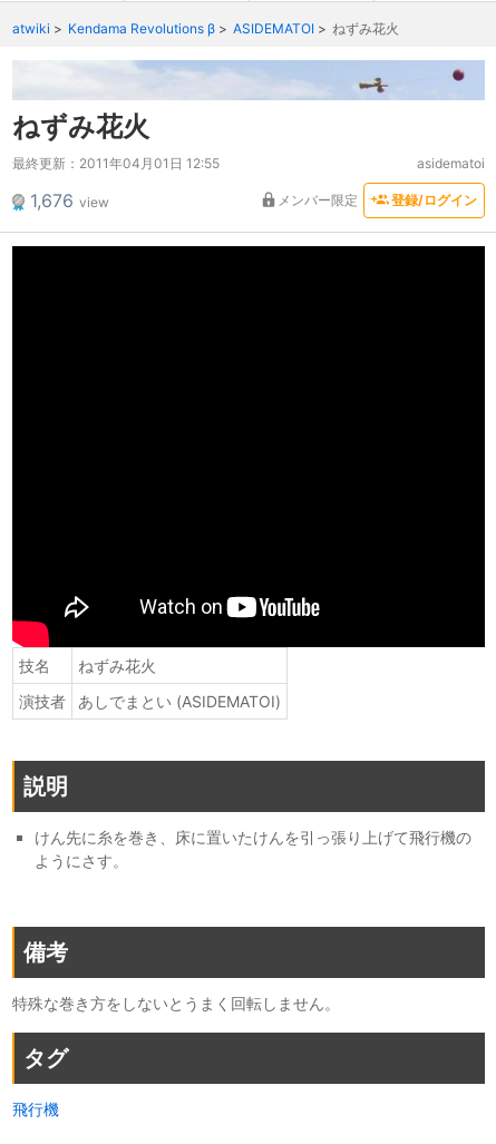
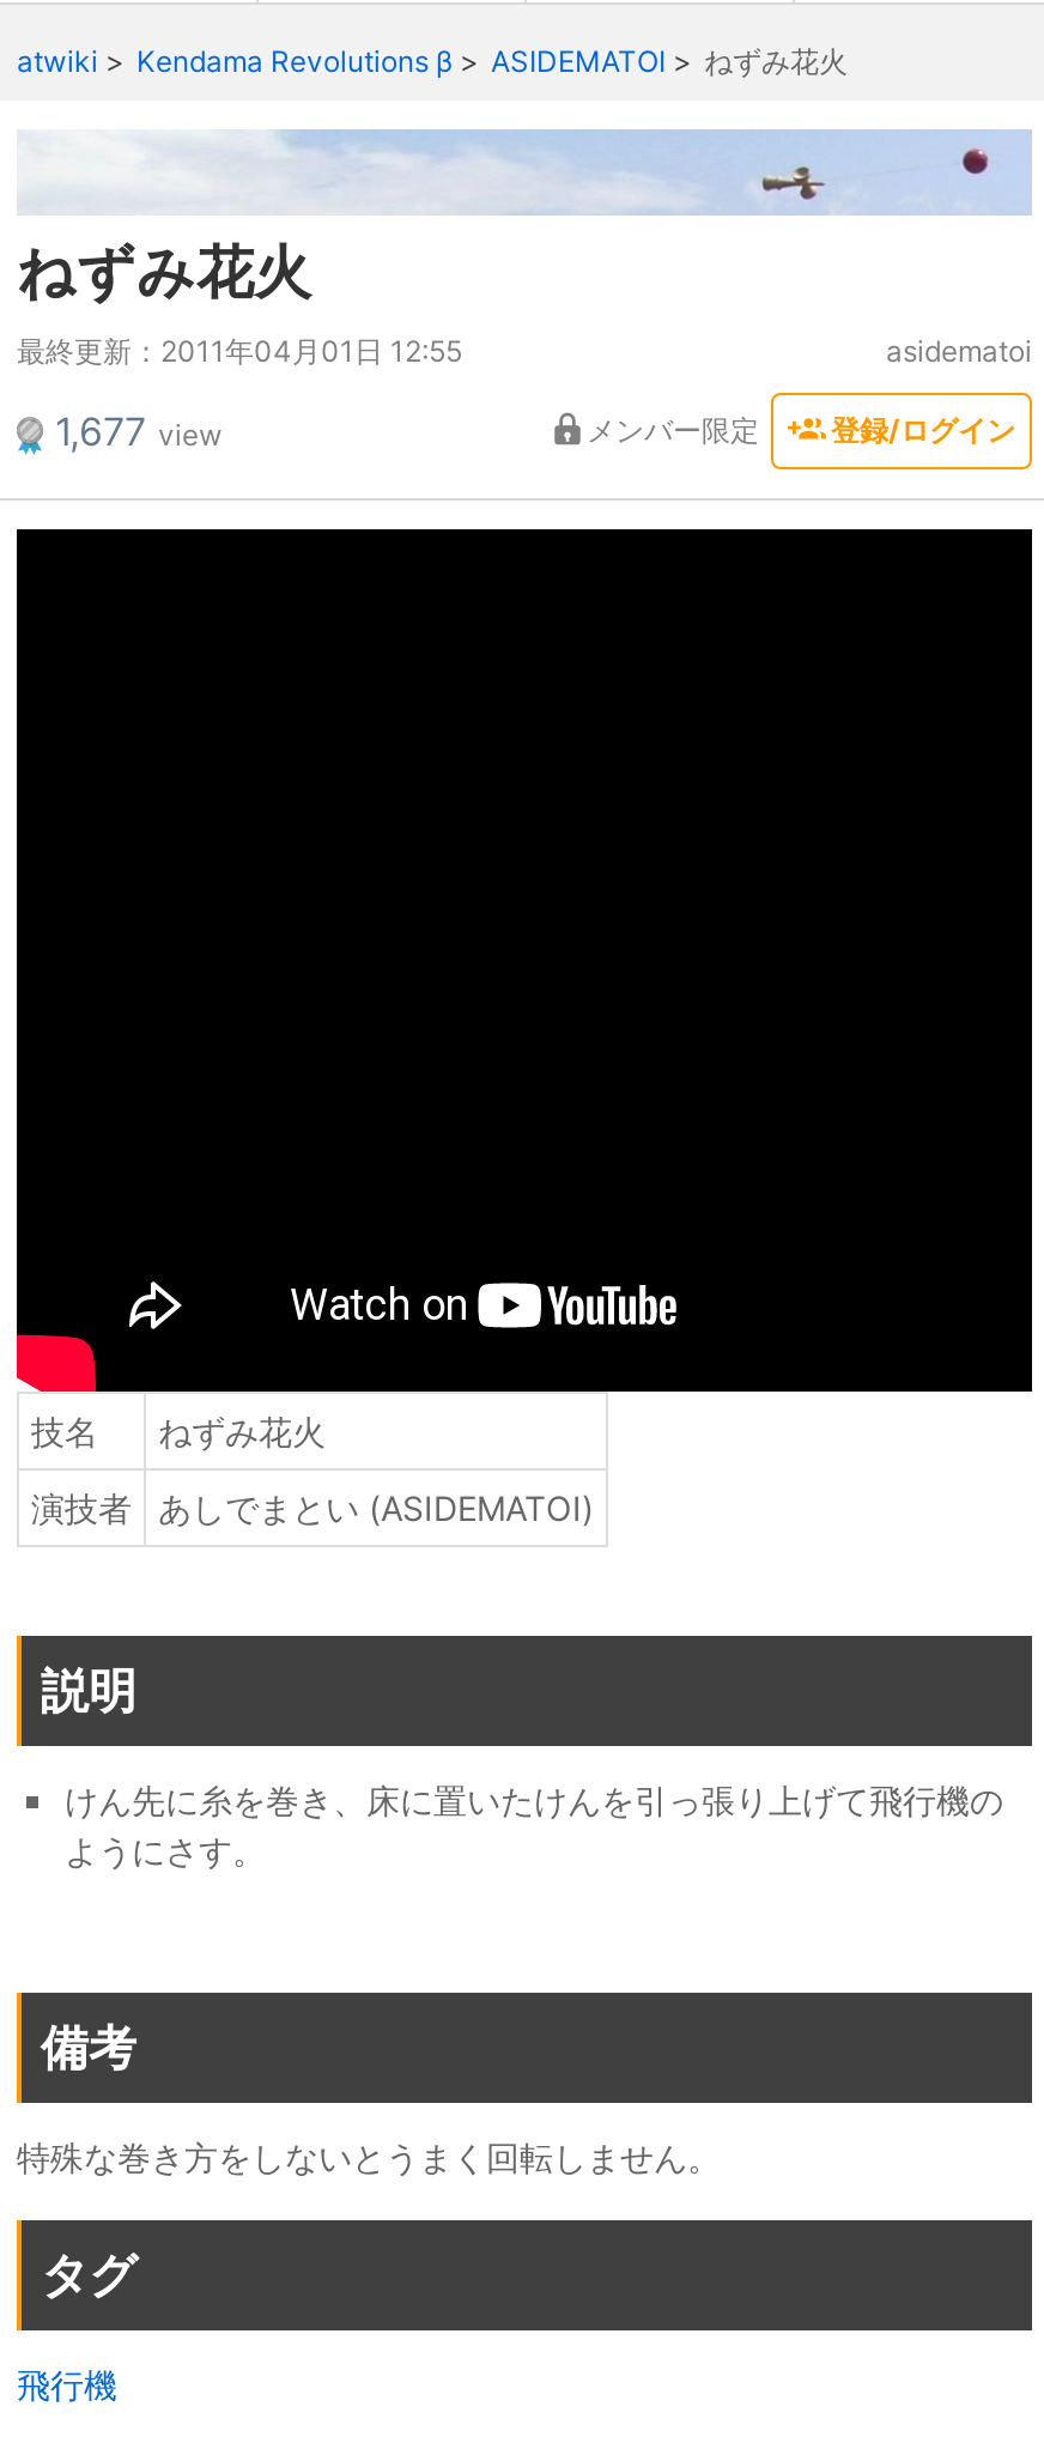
- 1,676 view
+ 1,677 view
